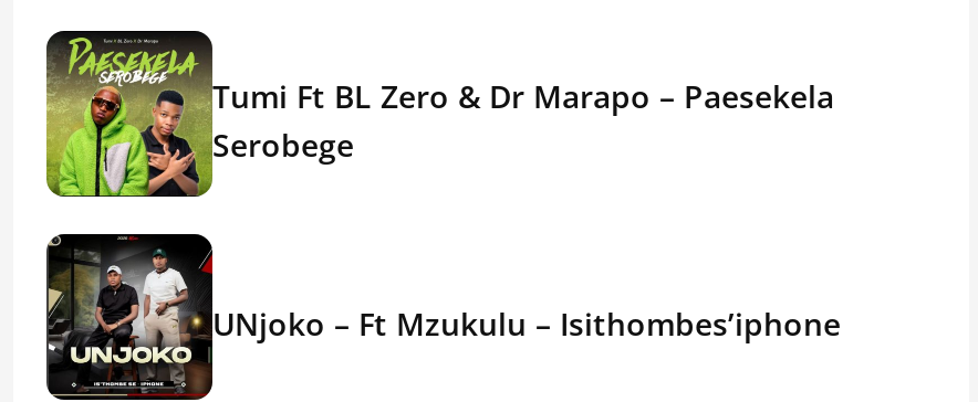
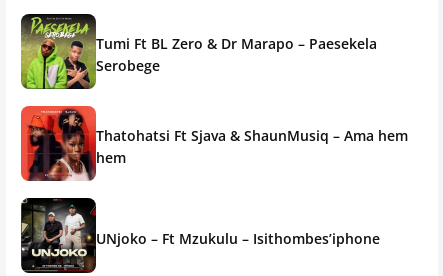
+ [image]
+ Thatohatsi Ft Sjava & ShaunMusiq – Ama hem
+ hem
